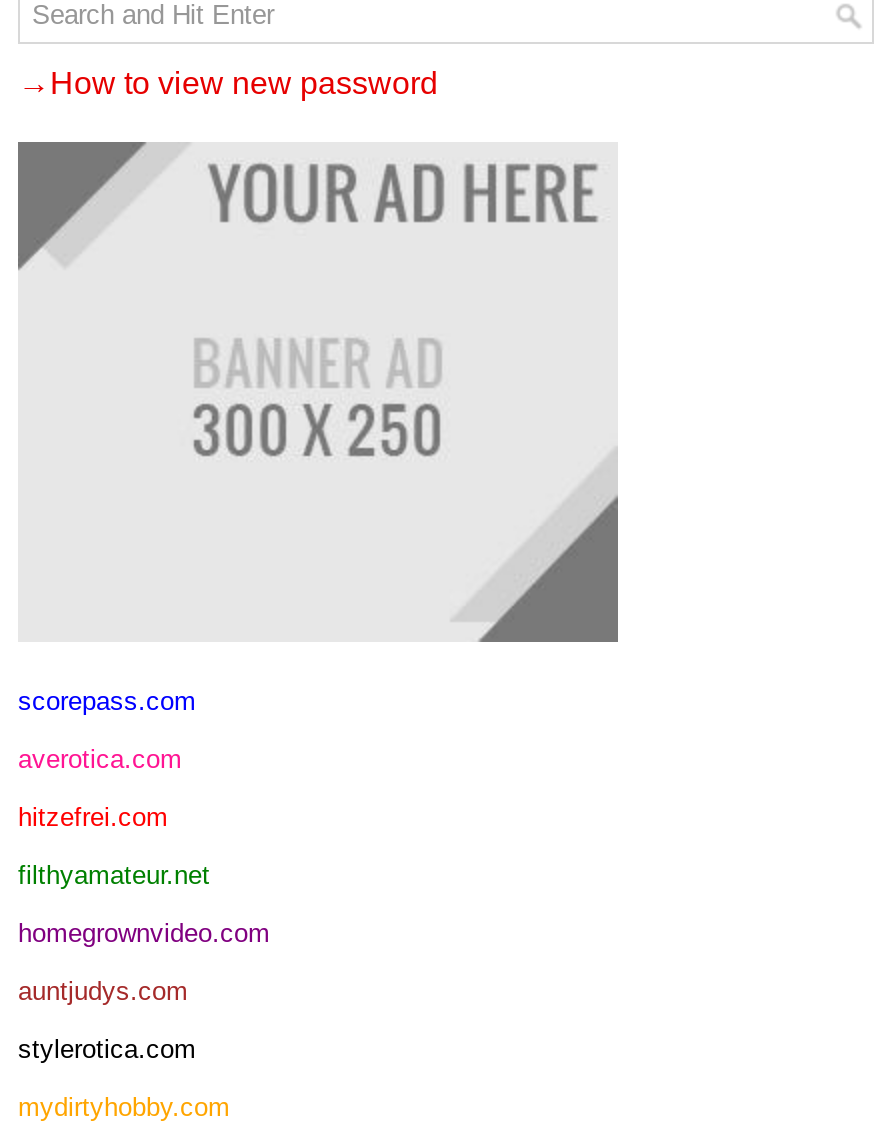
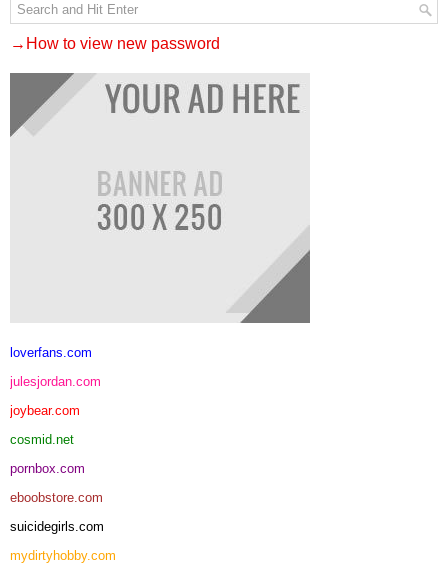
- scorepass.com
+ loverfans.com

- averotica.com
+ julesjordan.com

- hitzefrei.com
+ joybear.com

- filthyamateur.net
+ cosmid.net

- homegrownvideo.com
+ pornbox.com

- auntjudys.com
+ eboobstore.com

- stylerotica.com
+ suicidegirls.com
